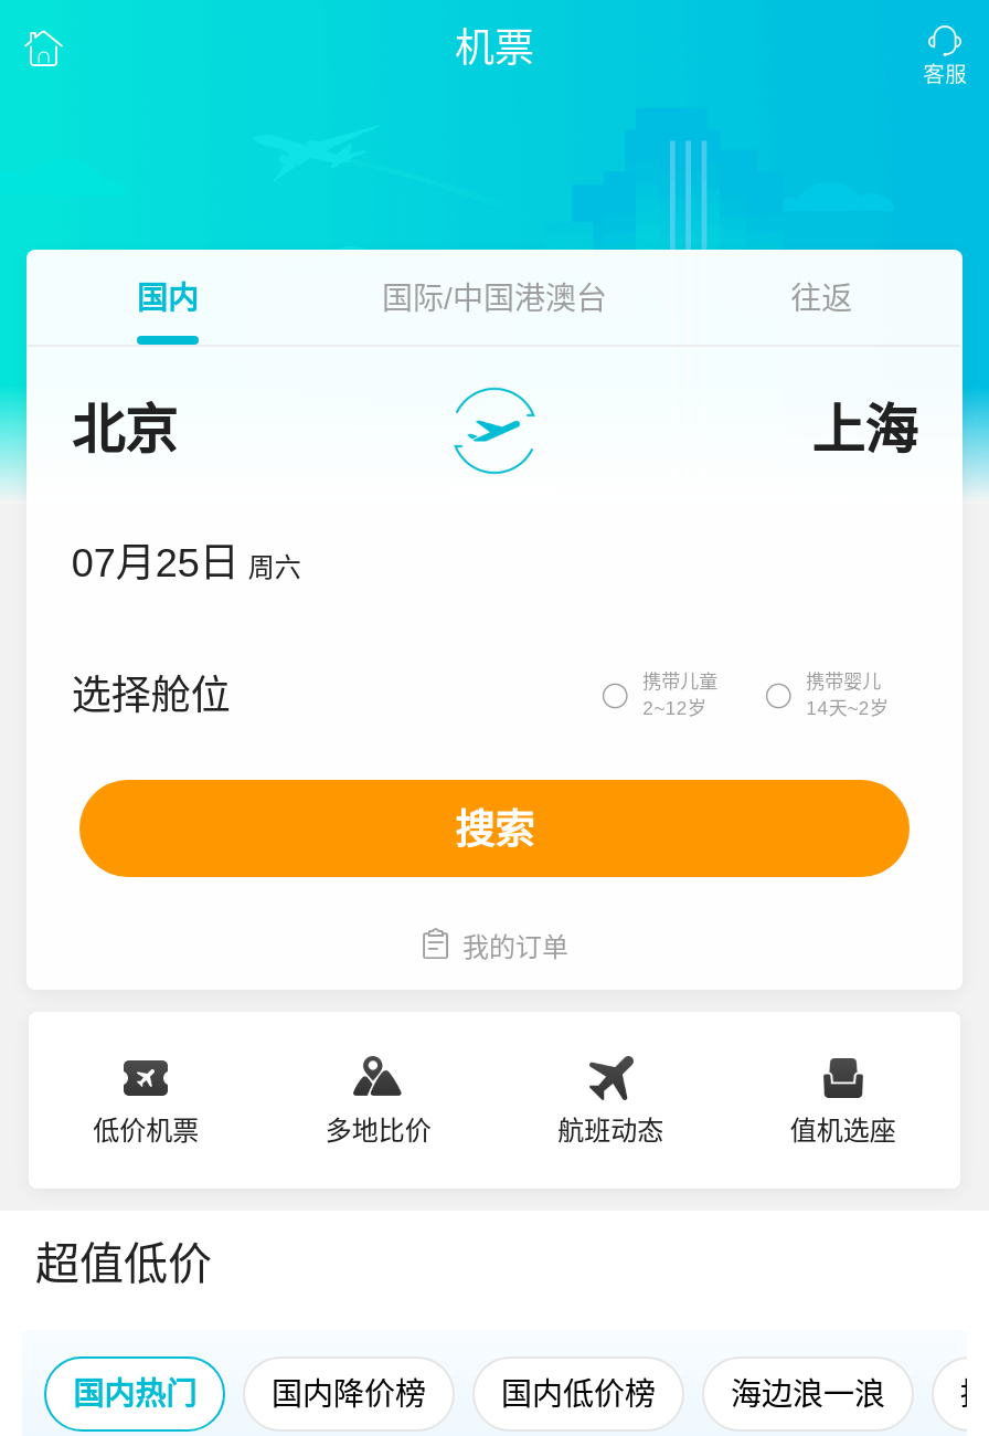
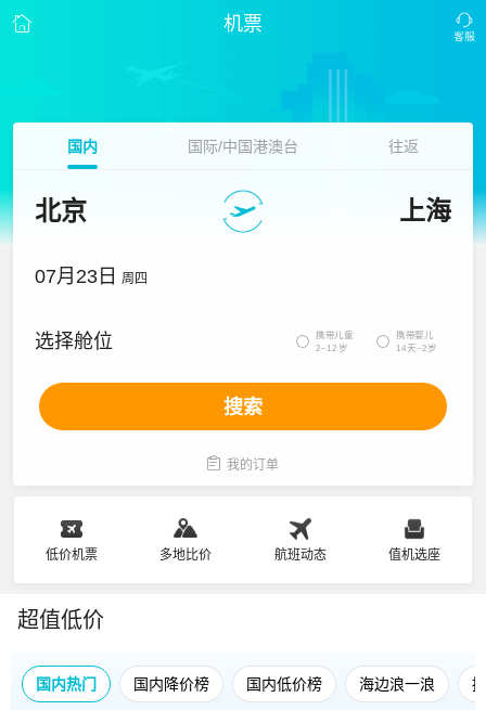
- 07月25日 周六
+ 07月23日 周四
